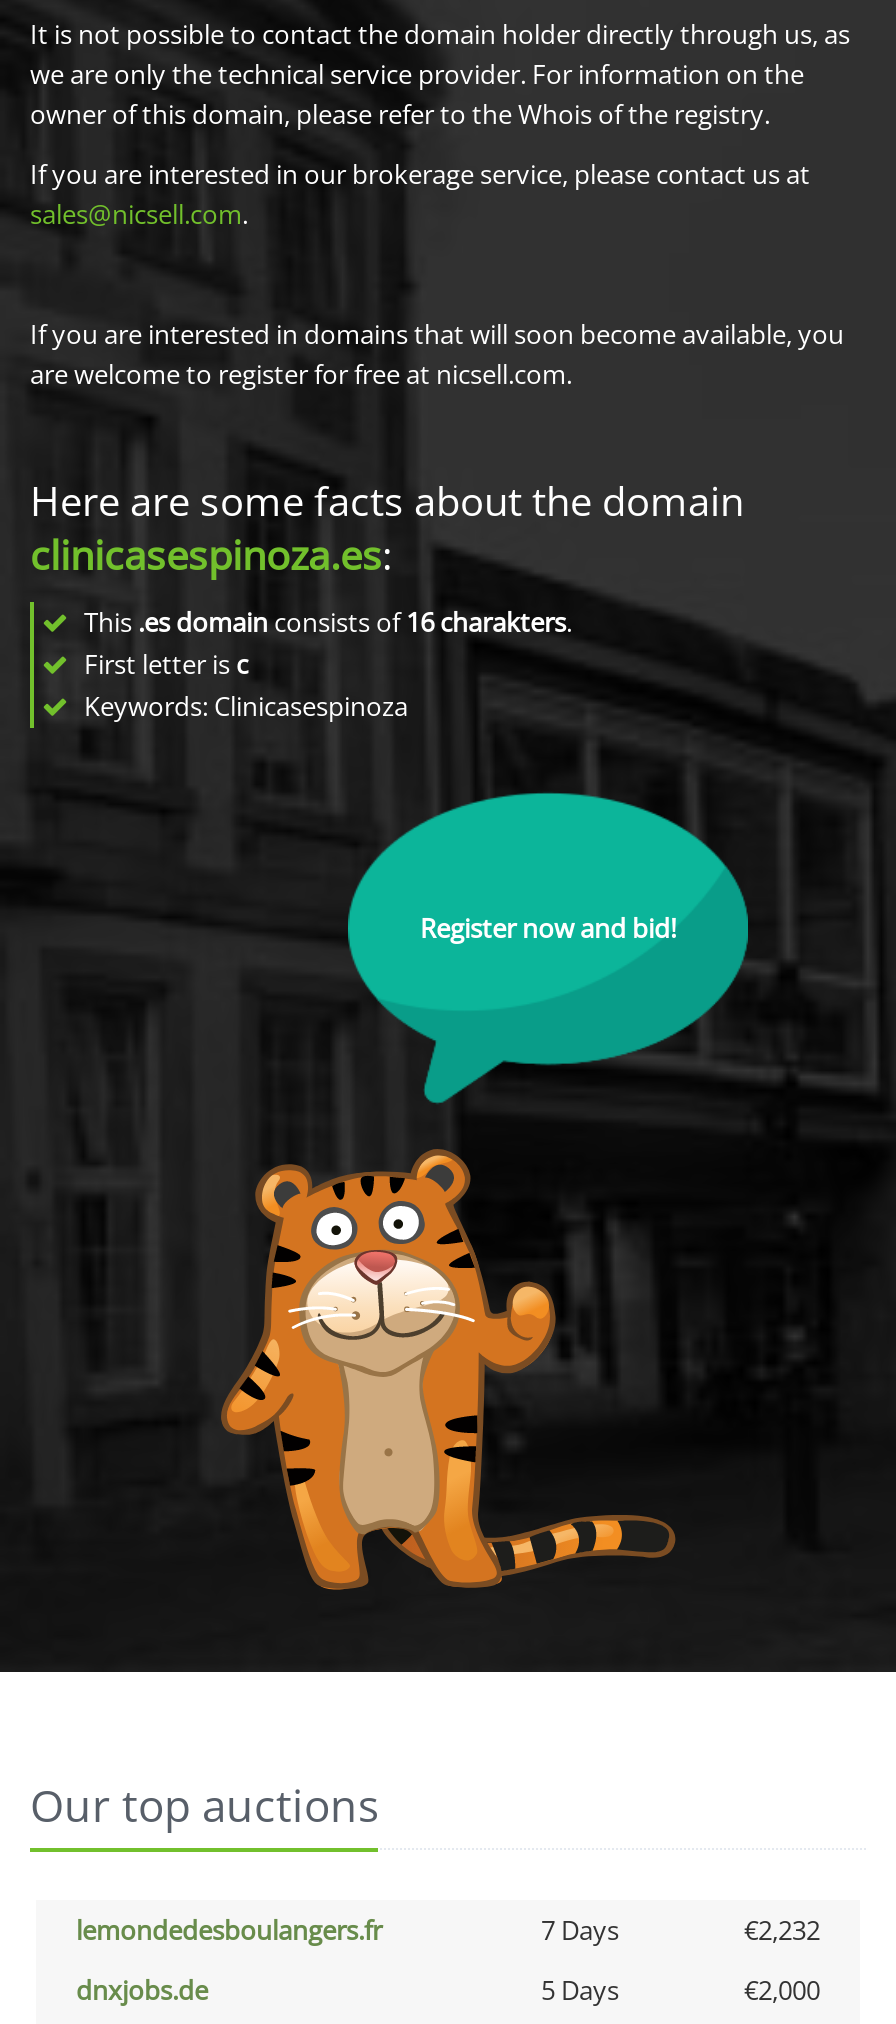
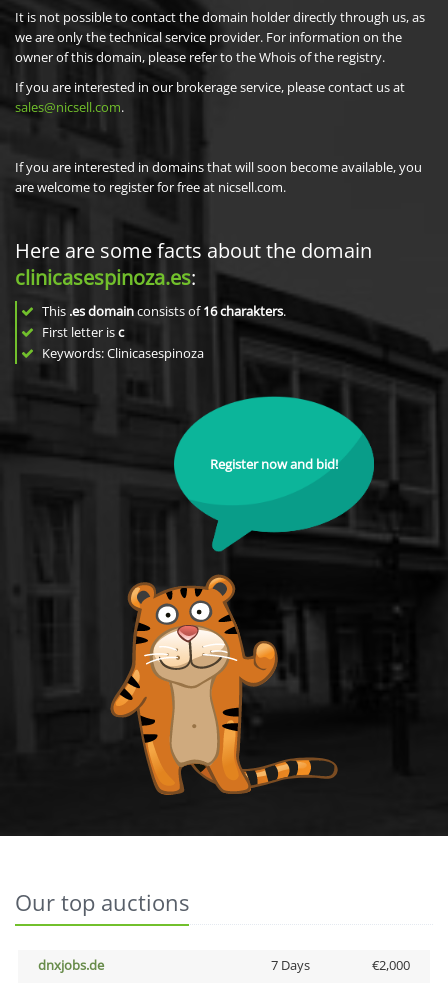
- lemondedesboulangers.fr
- 7 Days
- €2,232

- 5 Days
+ 7 Days
